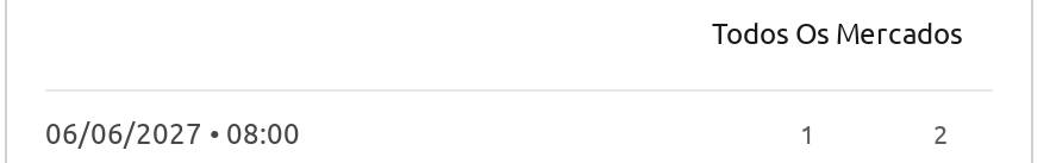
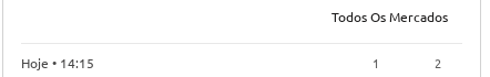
- 06/06/2027 • 08:00
+ Hoje • 14:15
